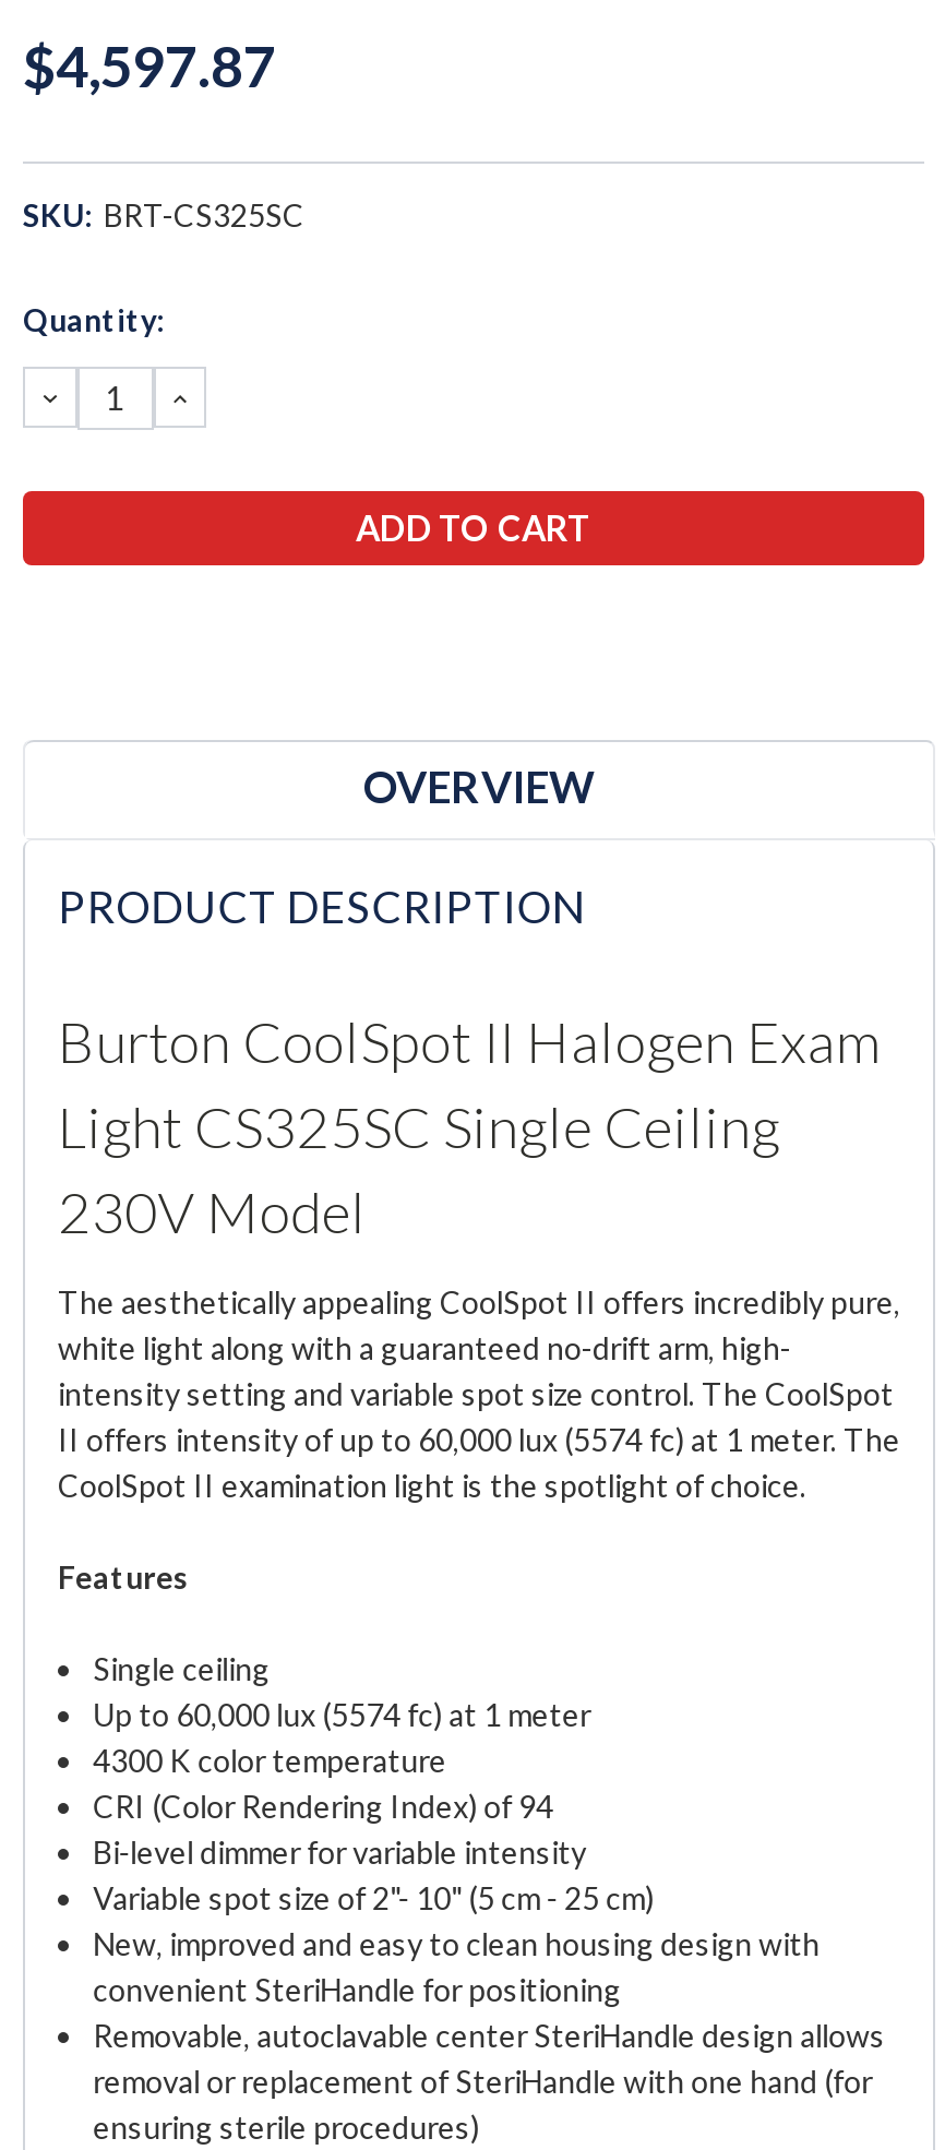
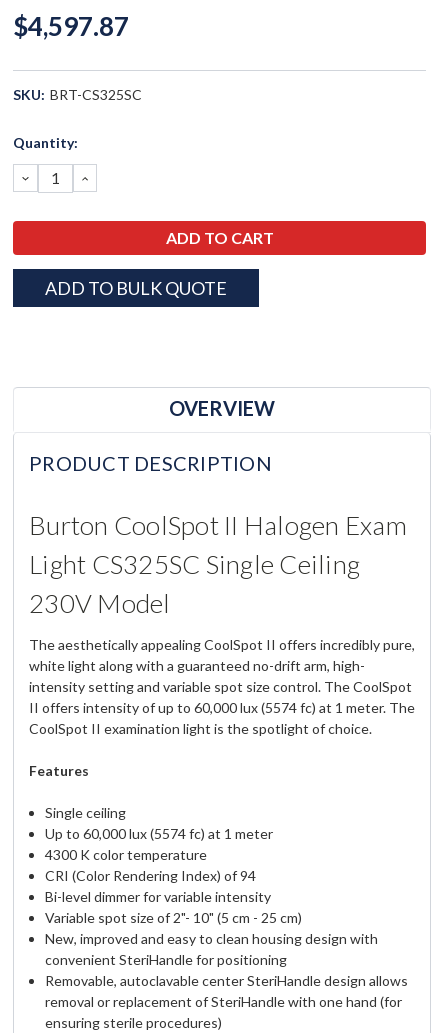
+ ADD TO BULK QUOTE
